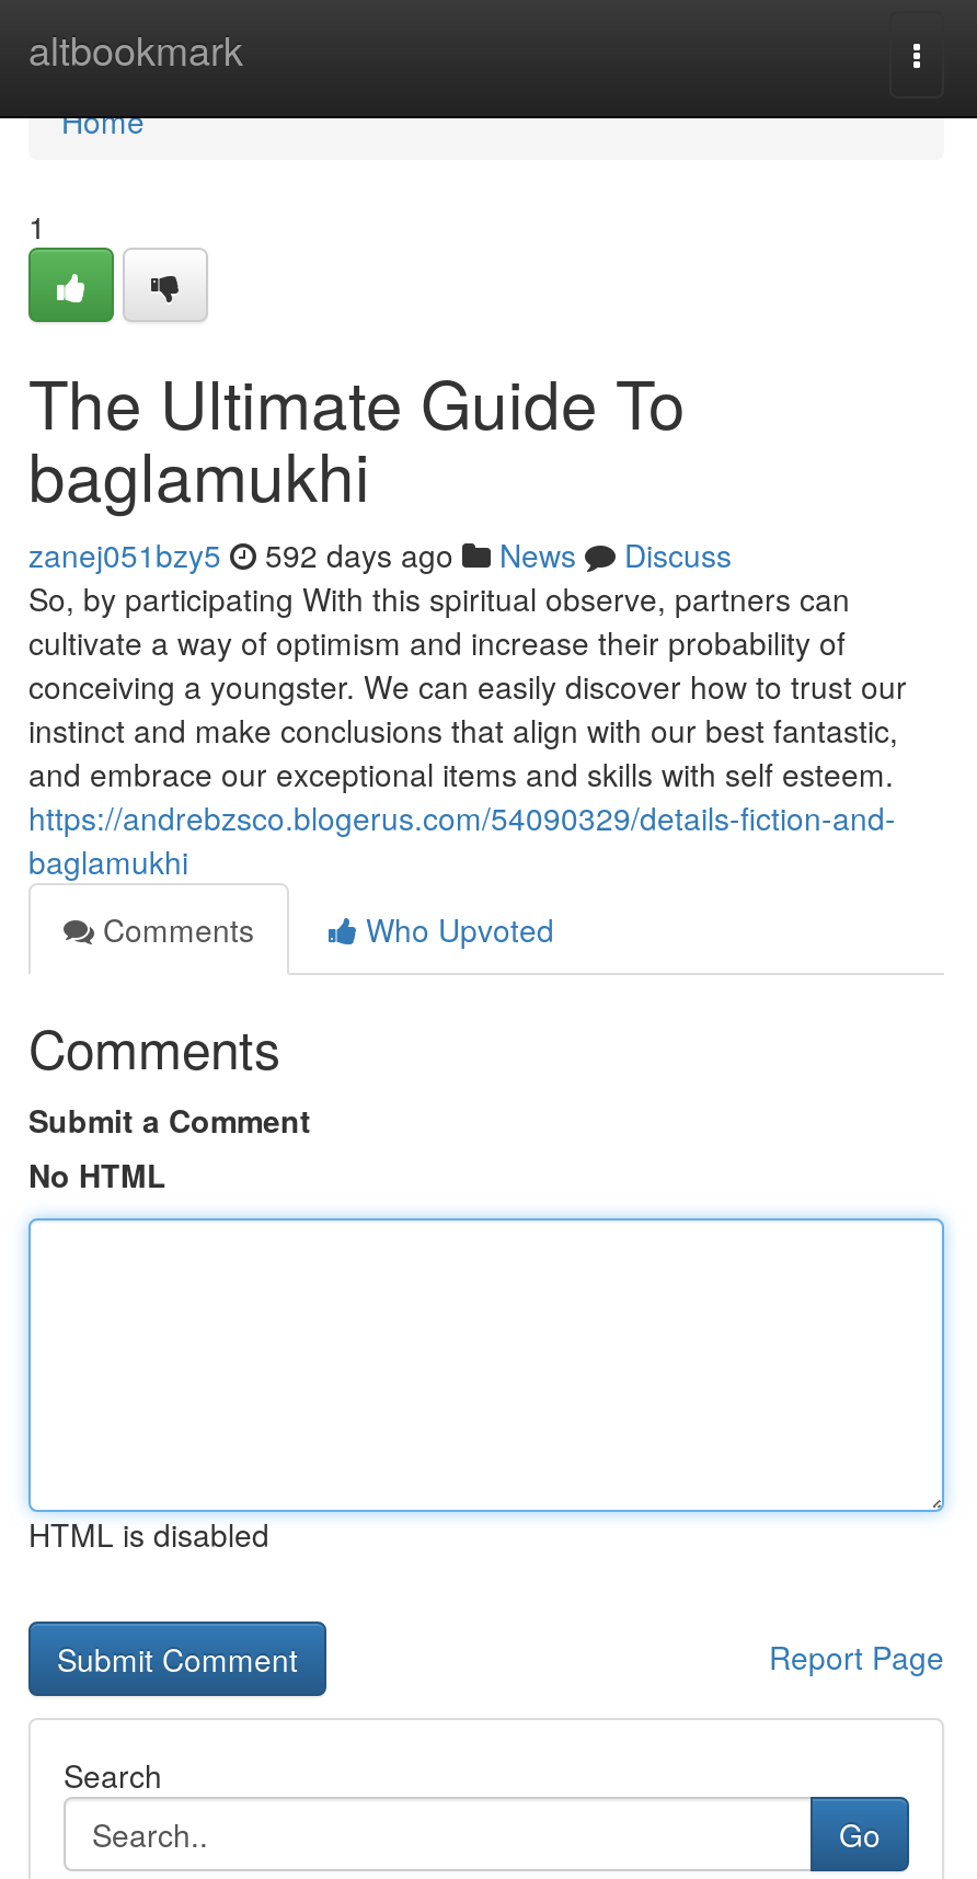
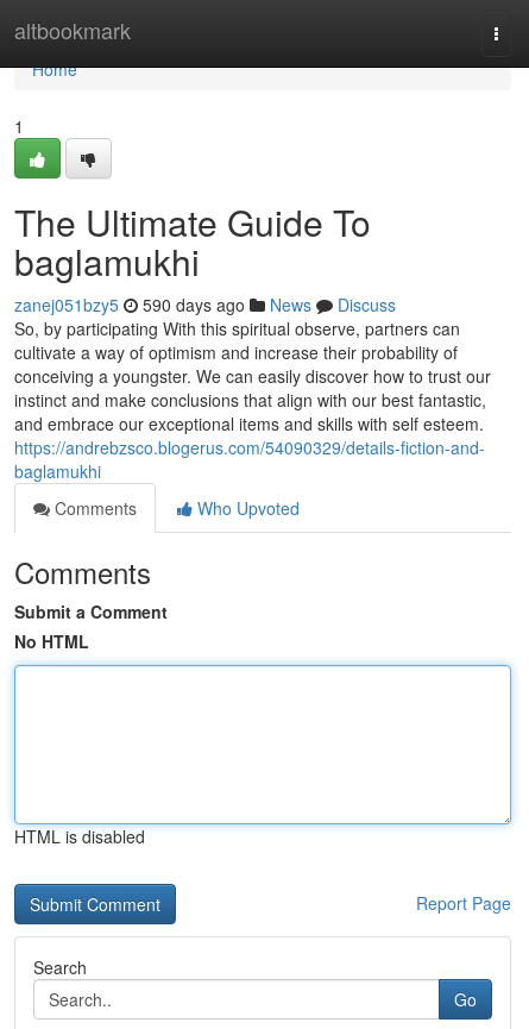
- zanej051bzy5 592 days ago News Discuss
+ zanej051bzy5 590 days ago News Discuss
